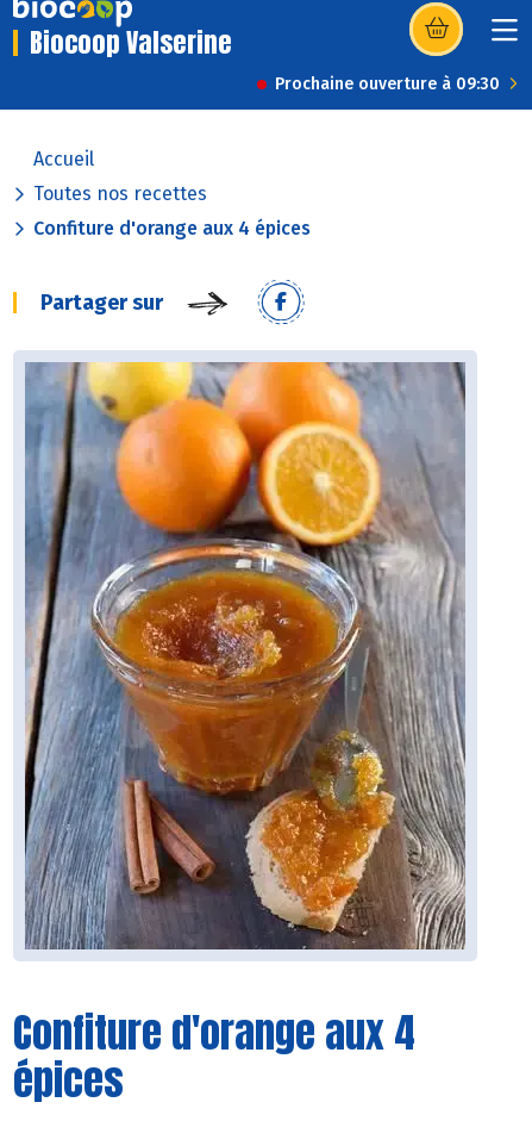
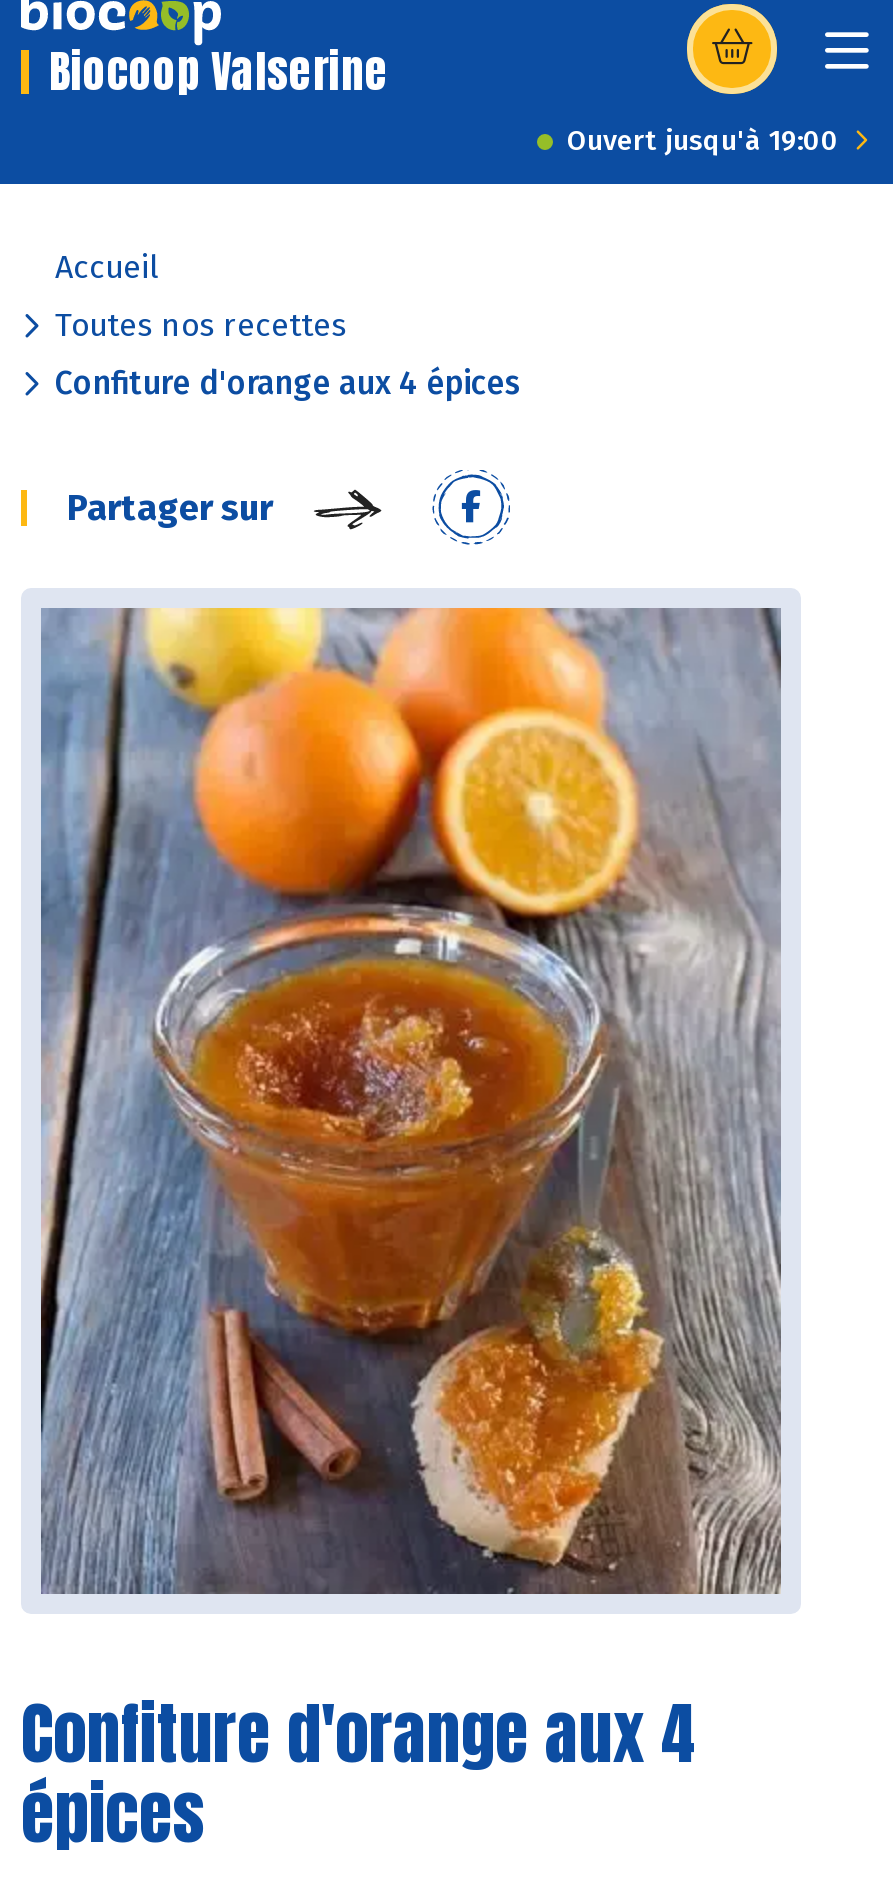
- Prochaine ouverture à 09:30
+ Ouvert jusqu'à 19:00
